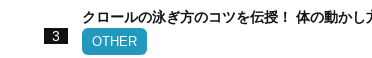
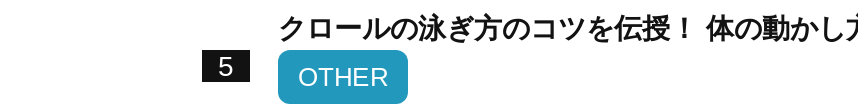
- 3
+ 5
